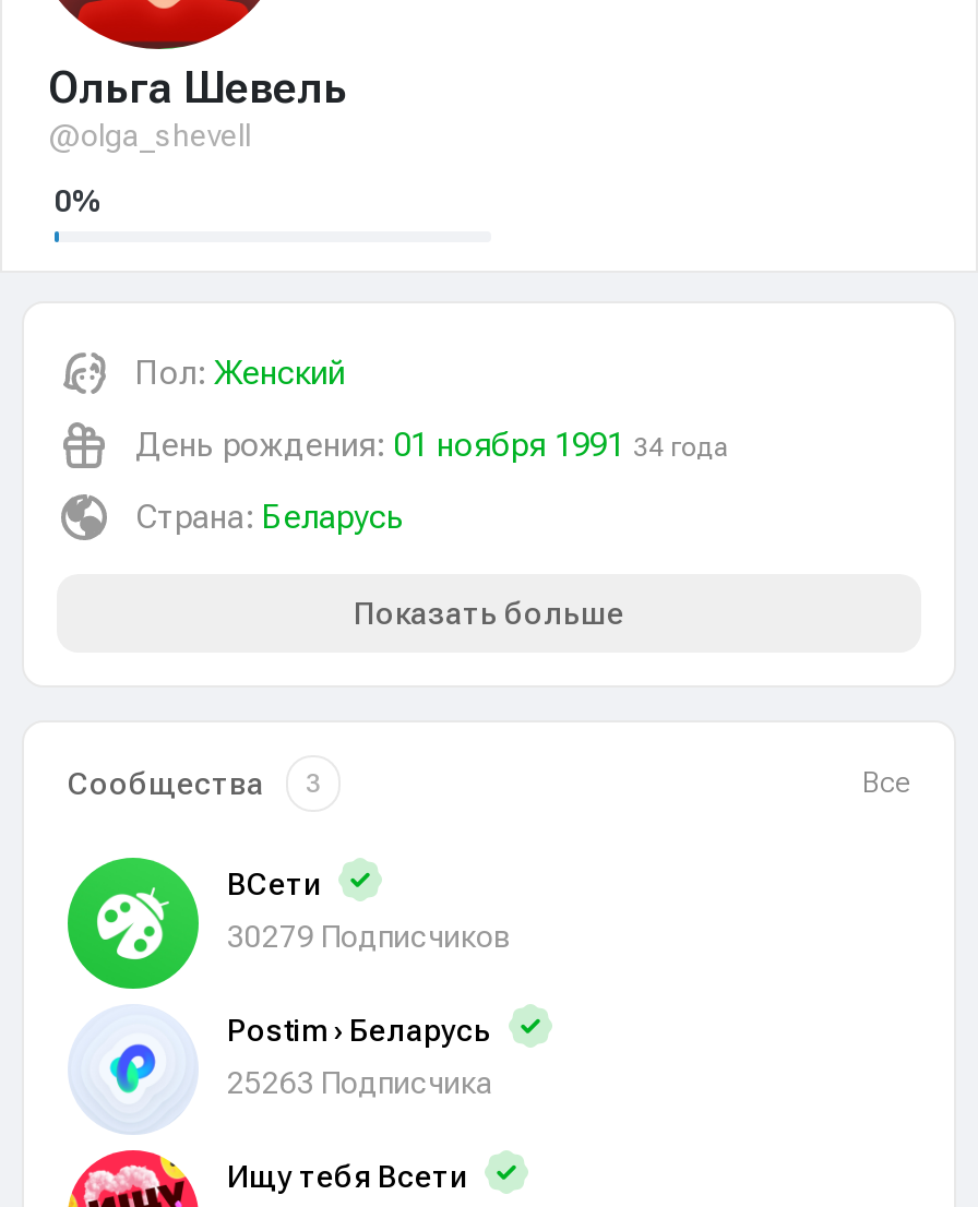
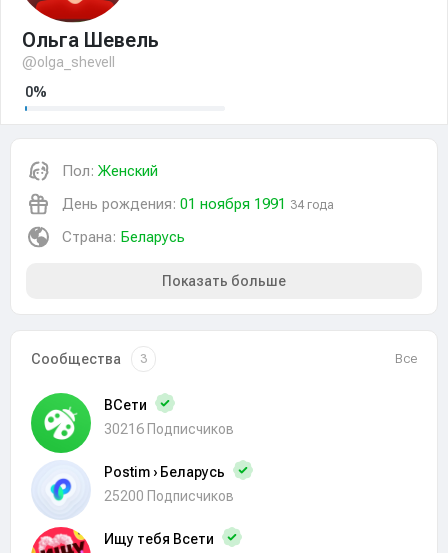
- 30279 Подписчиков
+ 30216 Подписчиков

- 25263 Подписчика
+ 25200 Подписчиков
